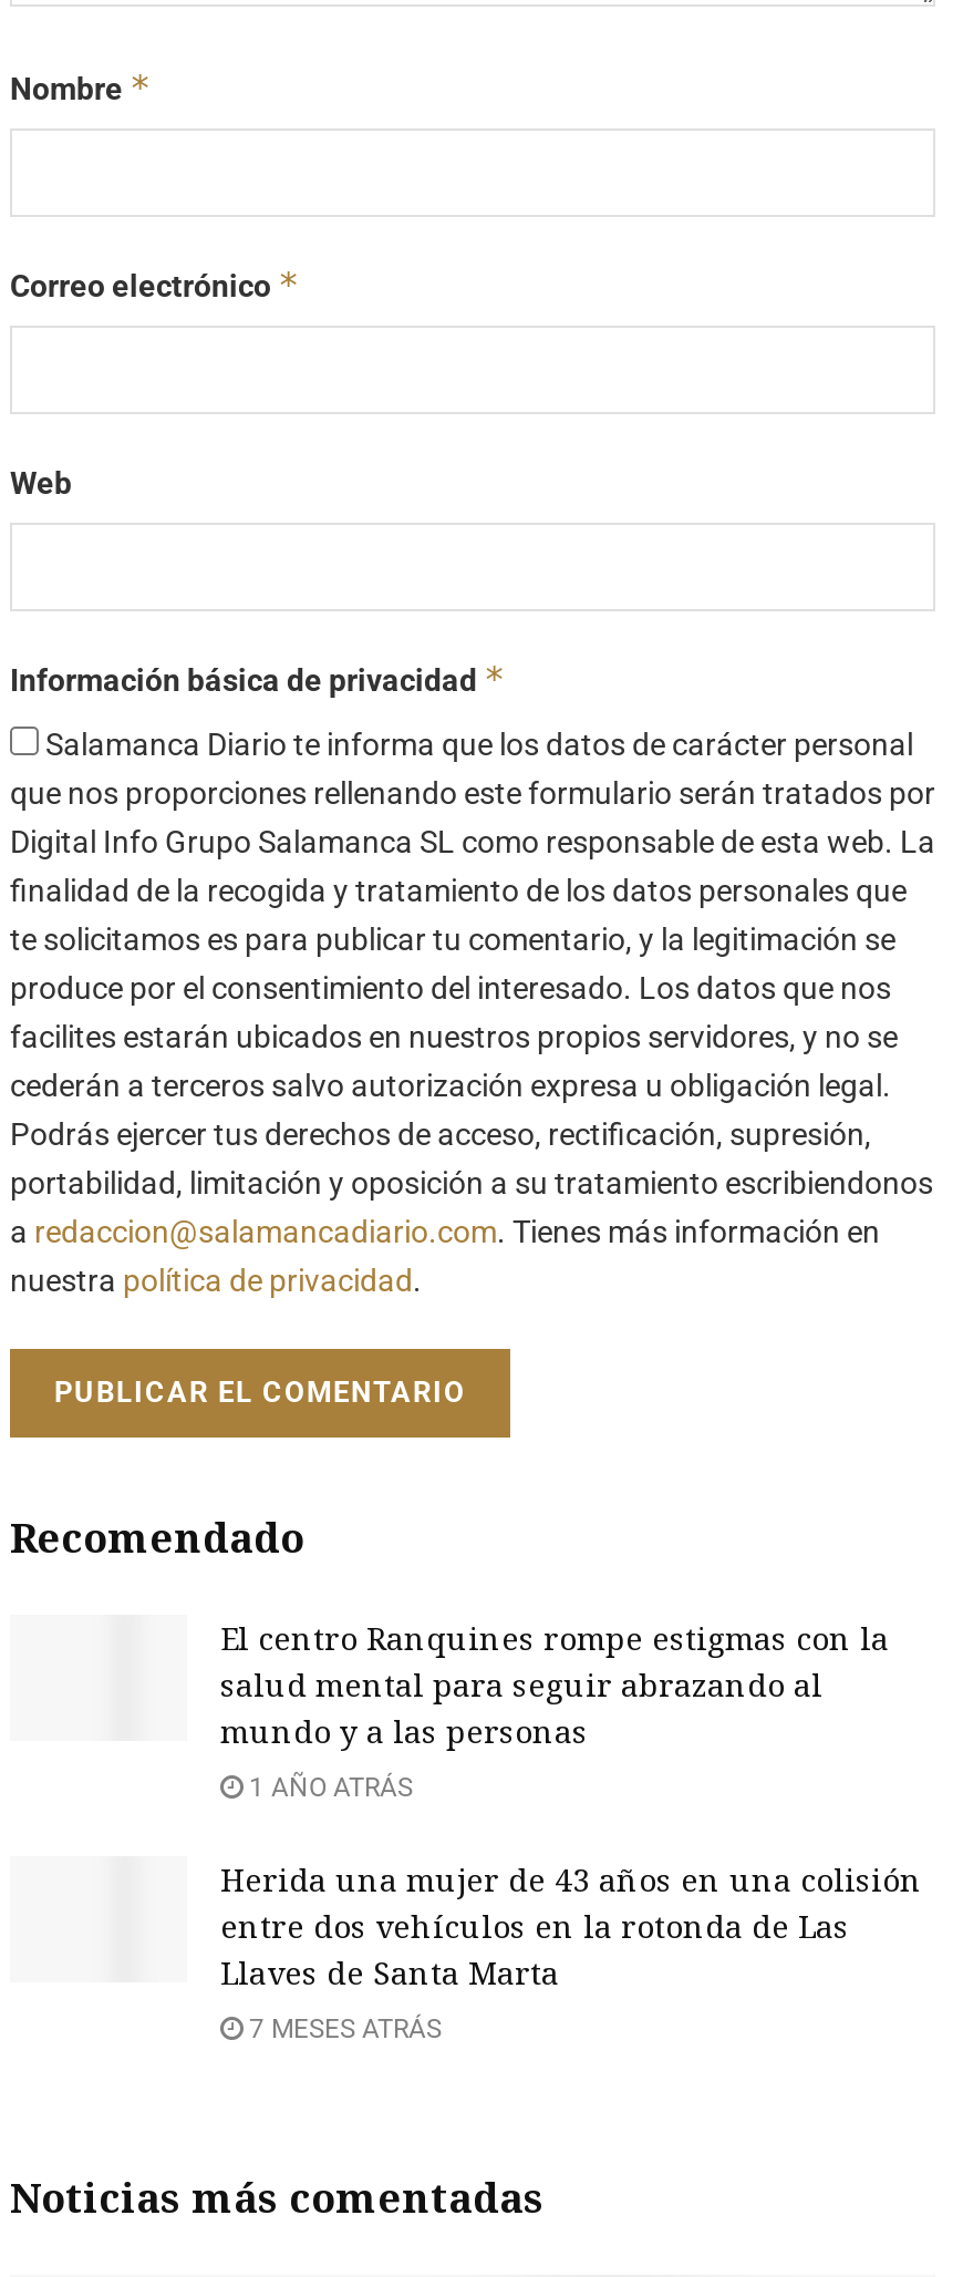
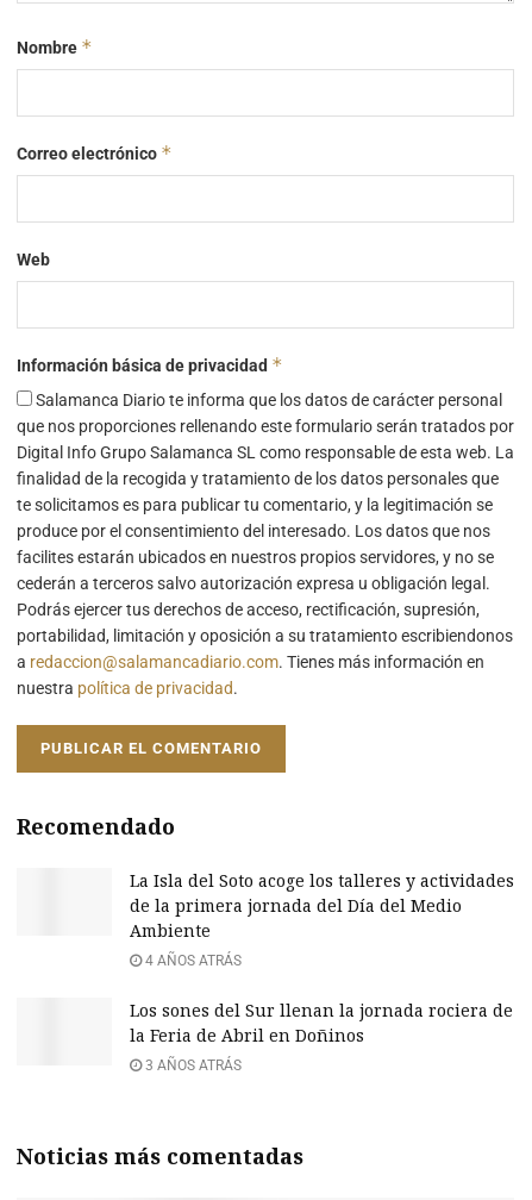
- El centro Ranquines rompe estigmas con la
- salud mental para seguir abrazando al
- mundo y a las personas
+ La Isla del Soto acoge los talleres y actividades
+ de la primera jornada del Día del Medio
+ Ambiente

- 1 AÑO ATRÁS
+ 4 AÑOS ATRÁS

- Herida una mujer de 43 años en una colisión
- entre dos vehículos en la rotonda de Las
- Llaves de Santa Marta
+ Los sones del Sur llenan la jornada rociera de
+ la Feria de Abril en Doñinos

- 7 MESES ATRÁS
+ 3 AÑOS ATRÁS
